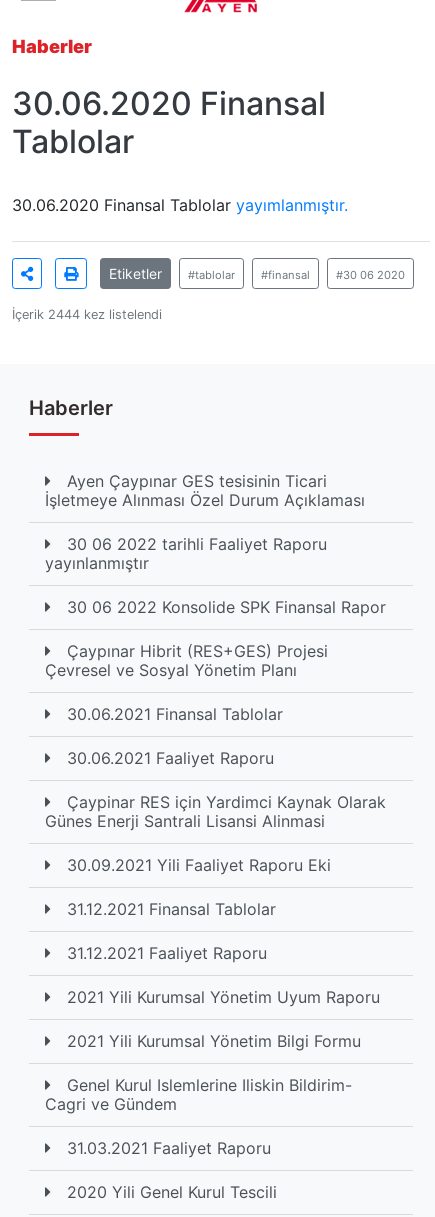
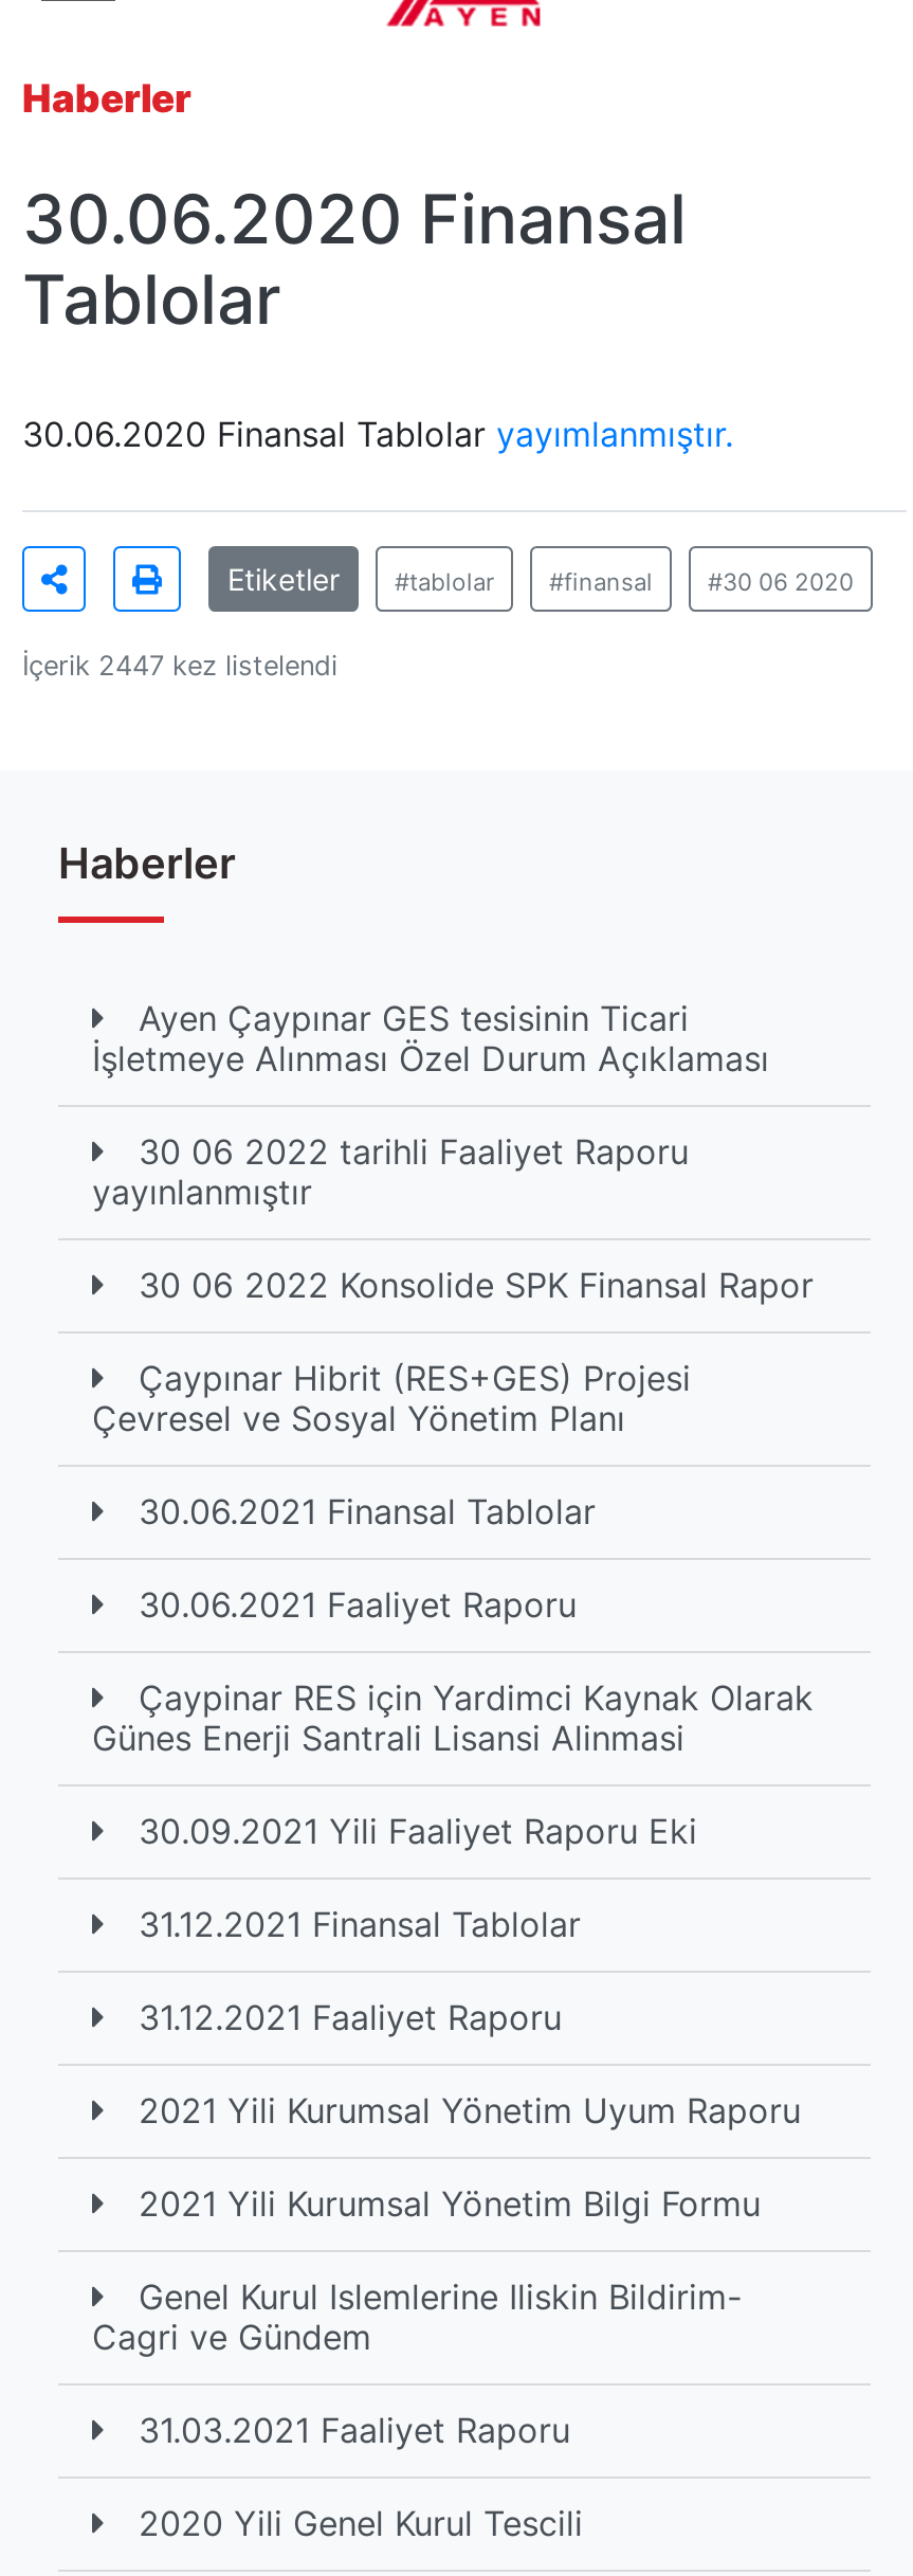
- İçerik 2444 kez listelendi
+ İçerik 2447 kez listelendi
